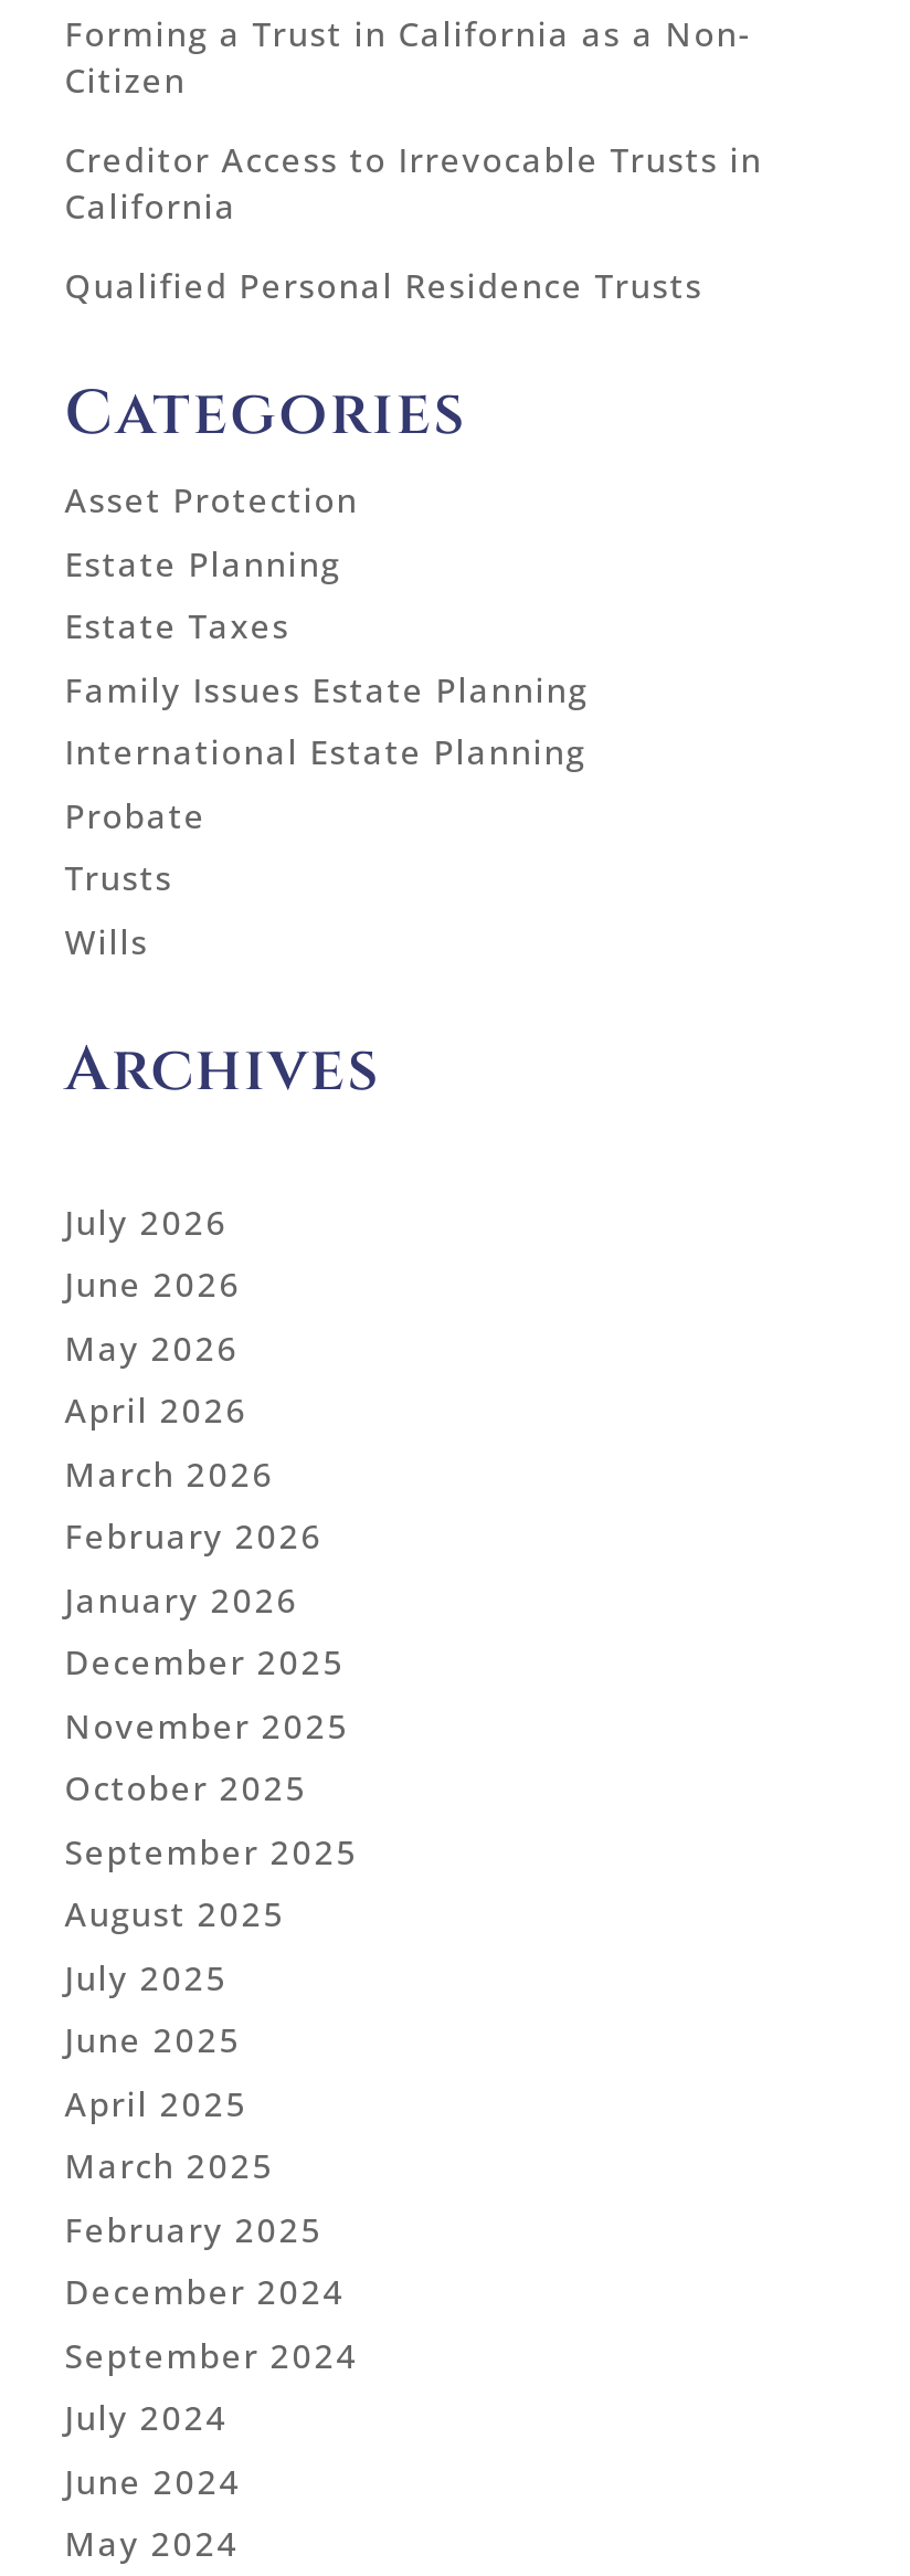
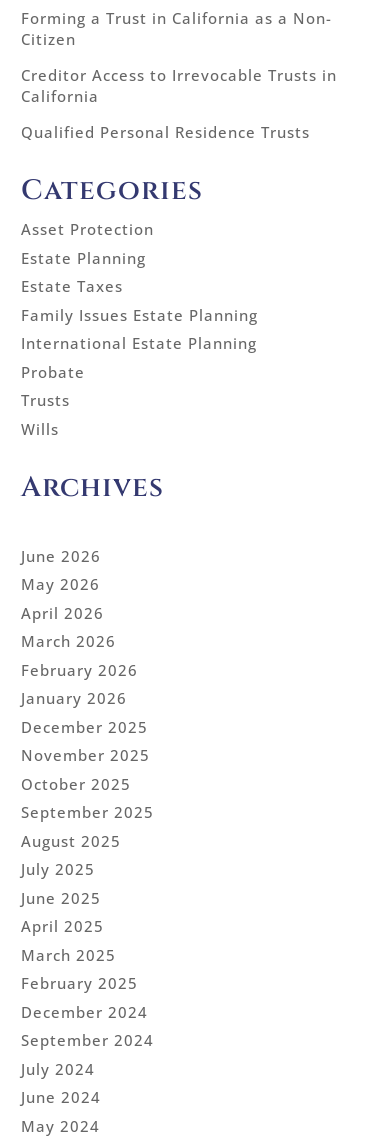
- July 2026
